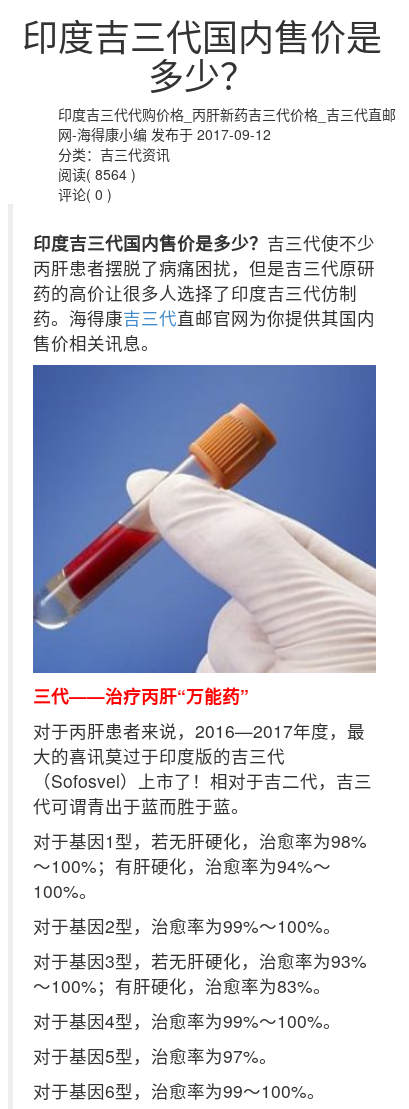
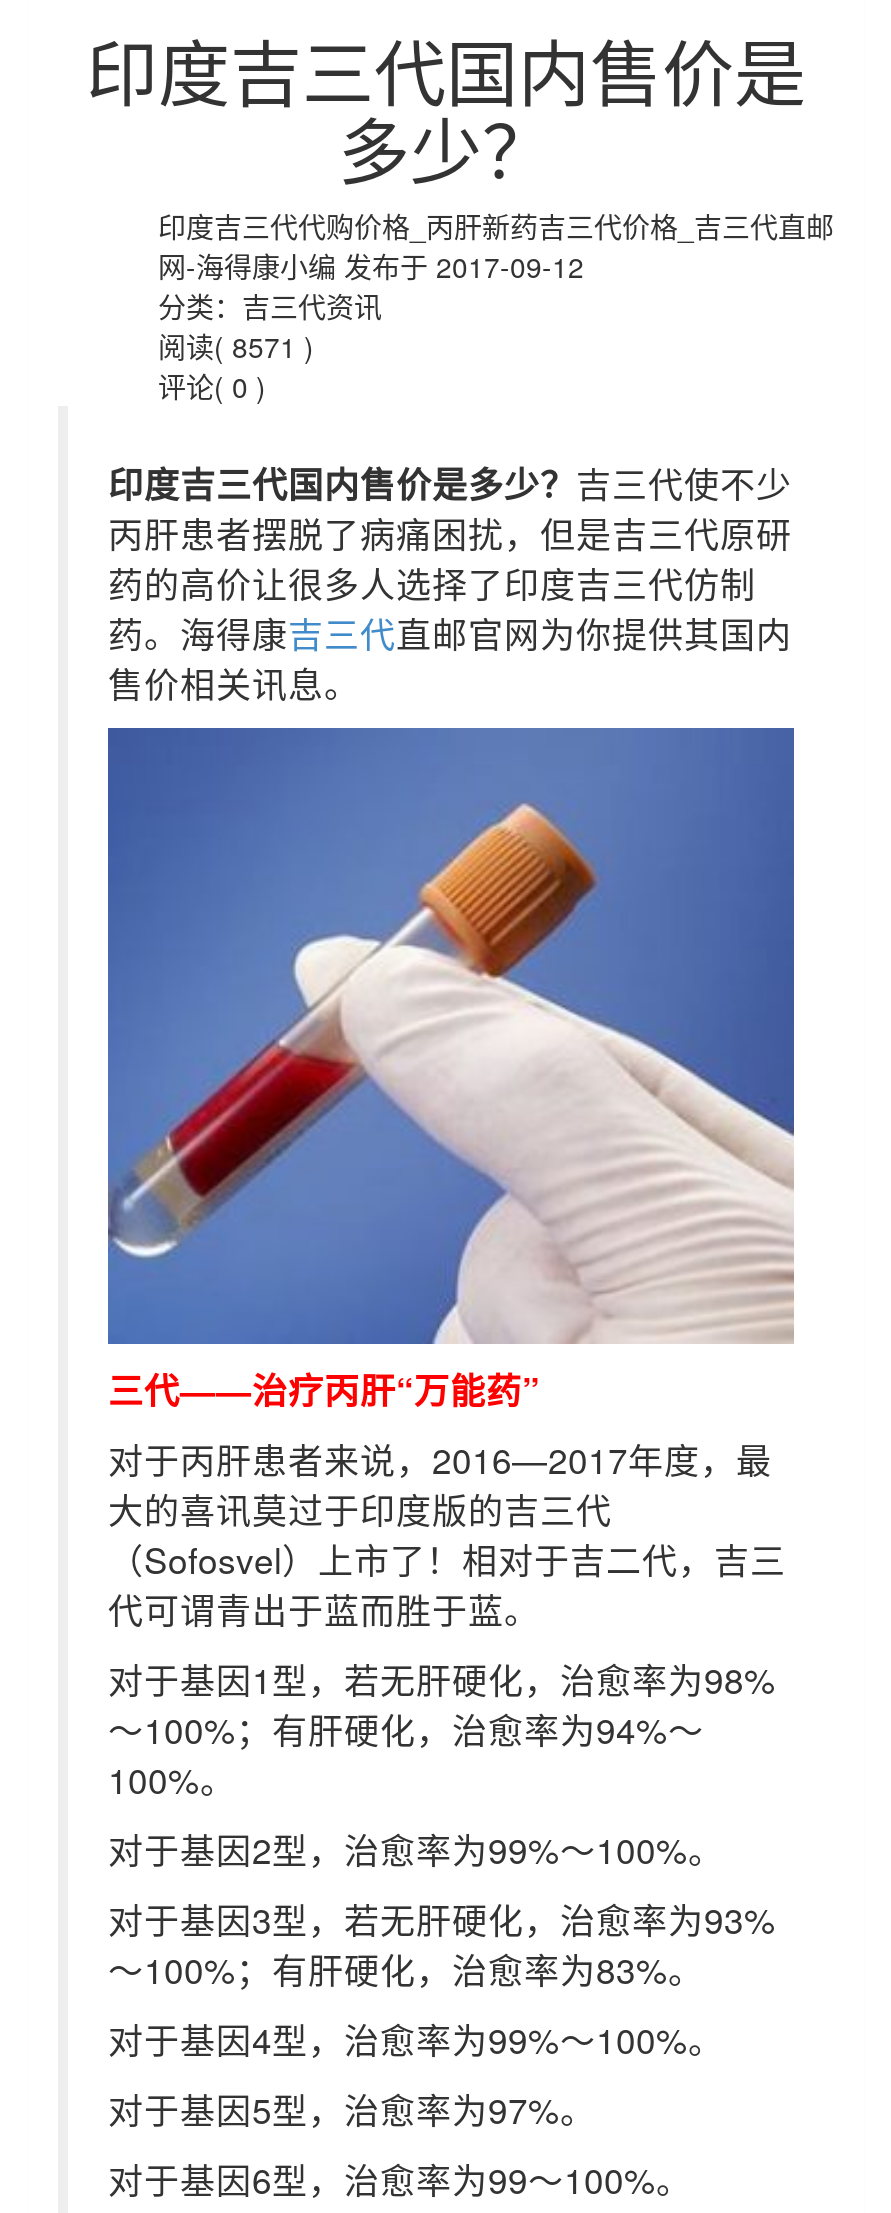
- 阅读( 8564 )
+ 阅读( 8571 )
